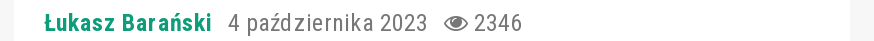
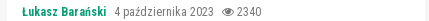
- Łukasz Barański 4 października 2023 2346
+ Łukasz Barański 4 października 2023 2340
